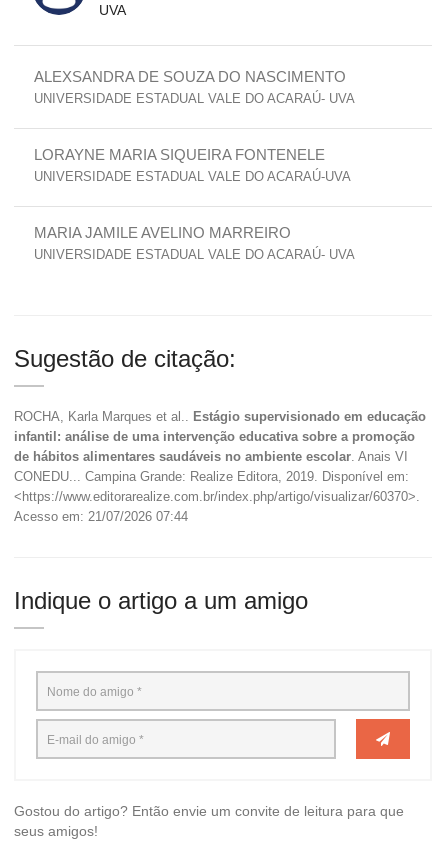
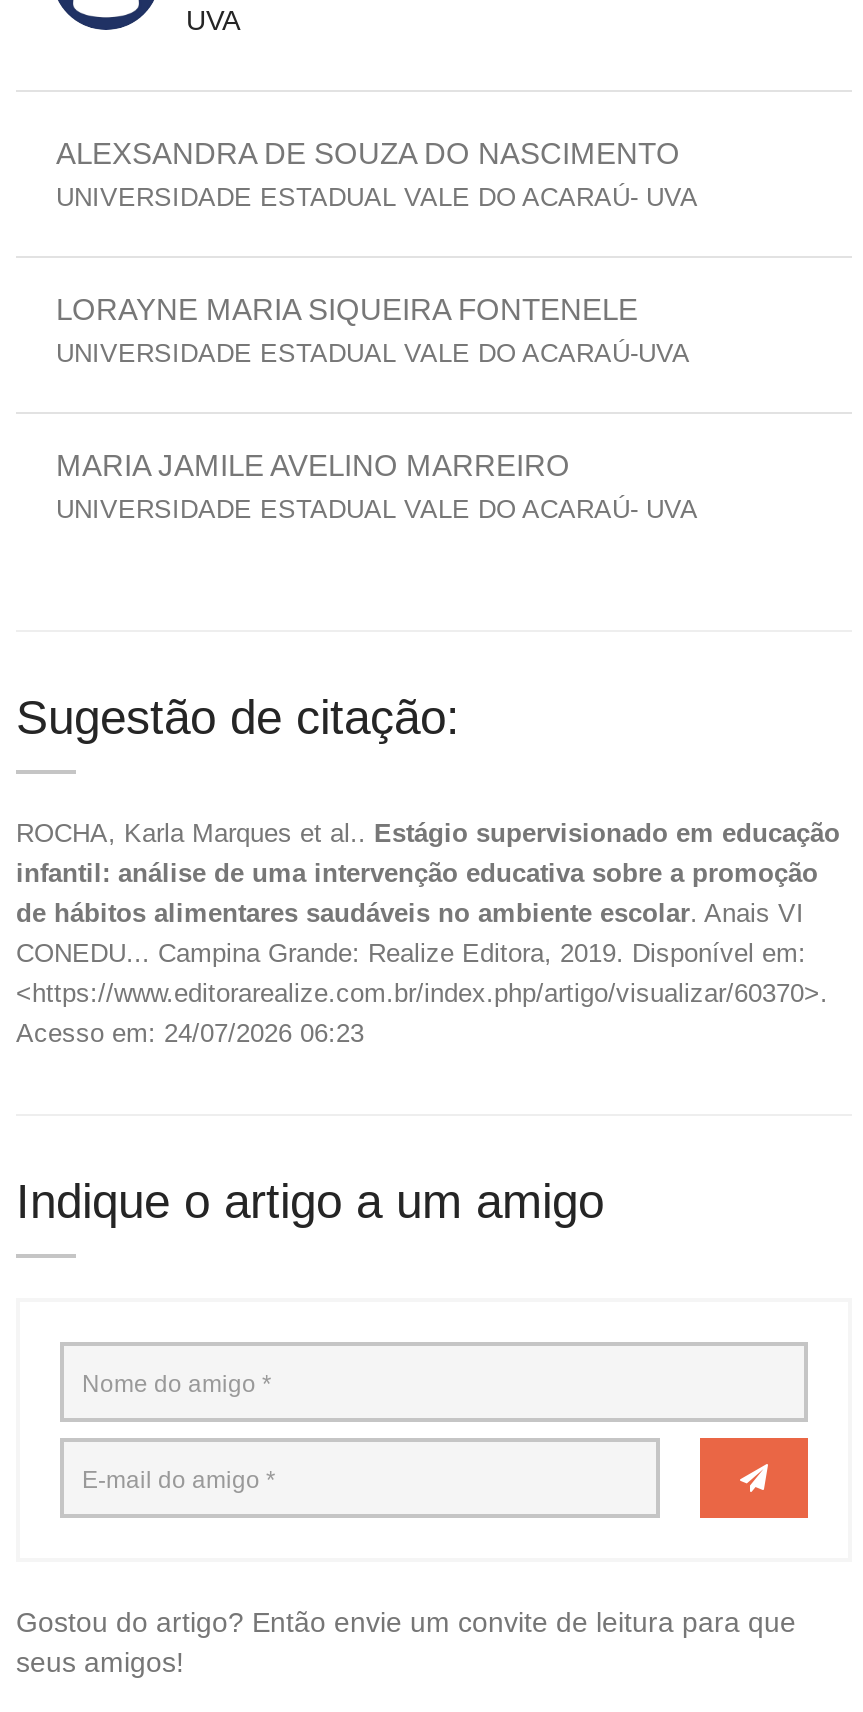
- Acesso em: 21/07/2026 07:44
+ Acesso em: 24/07/2026 06:23
